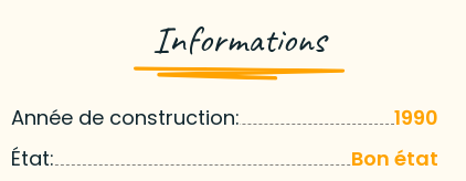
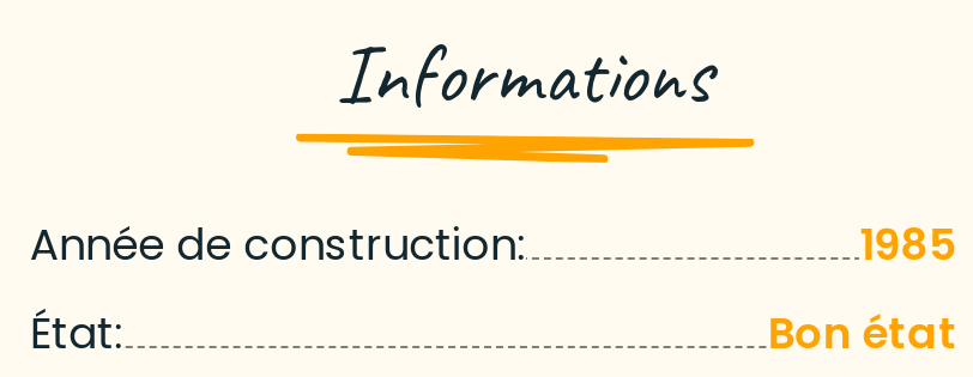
- 1990
+ 1985
